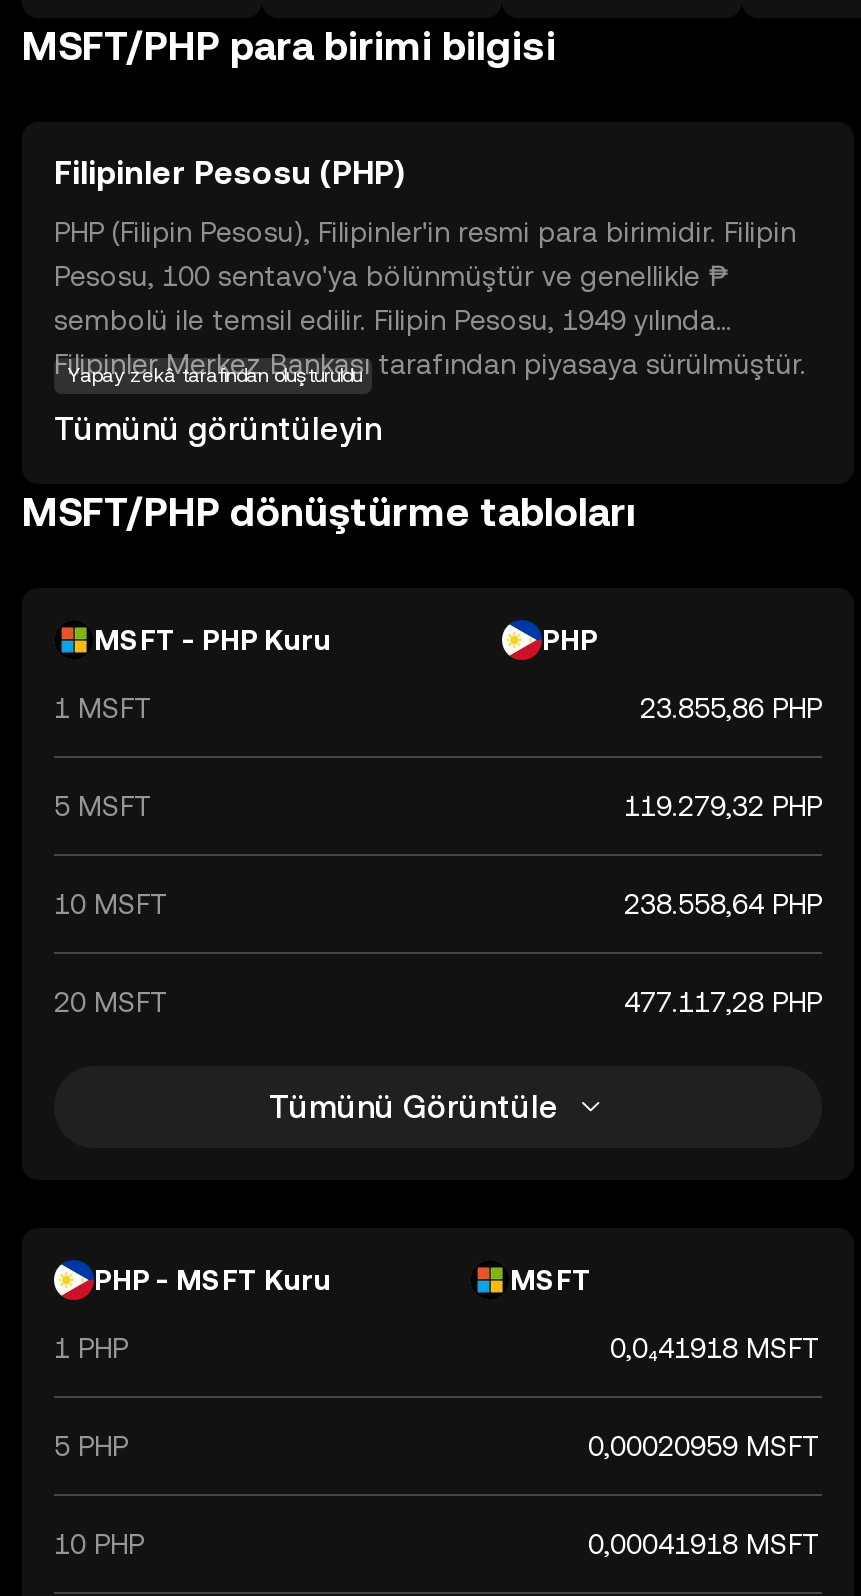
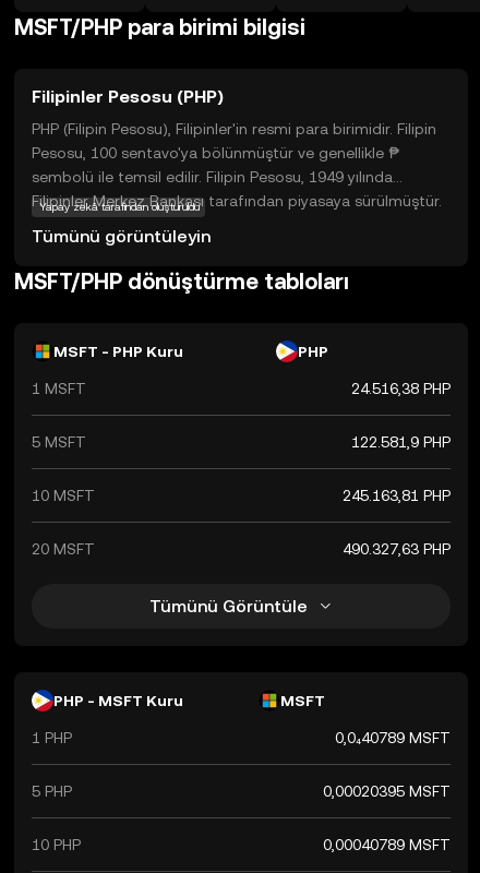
- 23.855,86 PHP
+ 24.516,38 PHP

- 119.279,32 PHP
+ 122.581,9 PHP

- 238.558,64 PHP
+ 245.163,81 PHP

- 477.117,28 PHP
+ 490.327,63 PHP

- 0,0₄41918 MSFT
+ 0,0₄40789 MSFT

- 0,00020959 MSFT
+ 0,00020395 MSFT

- 0,00041918 MSFT
+ 0,00040789 MSFT
